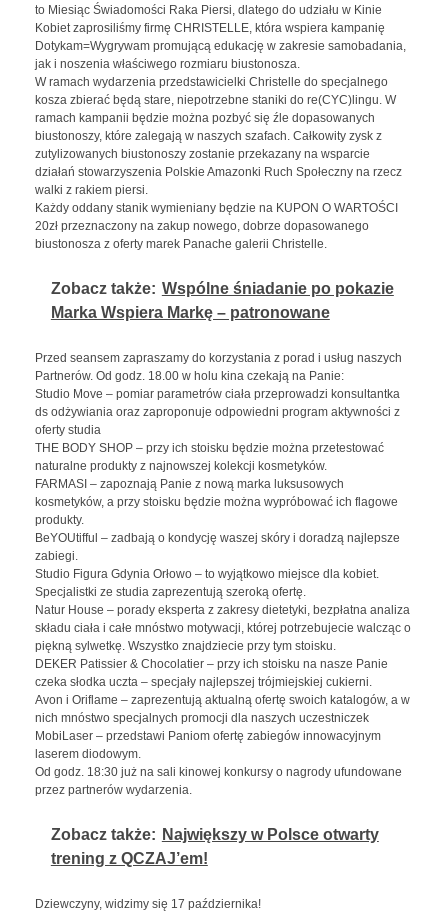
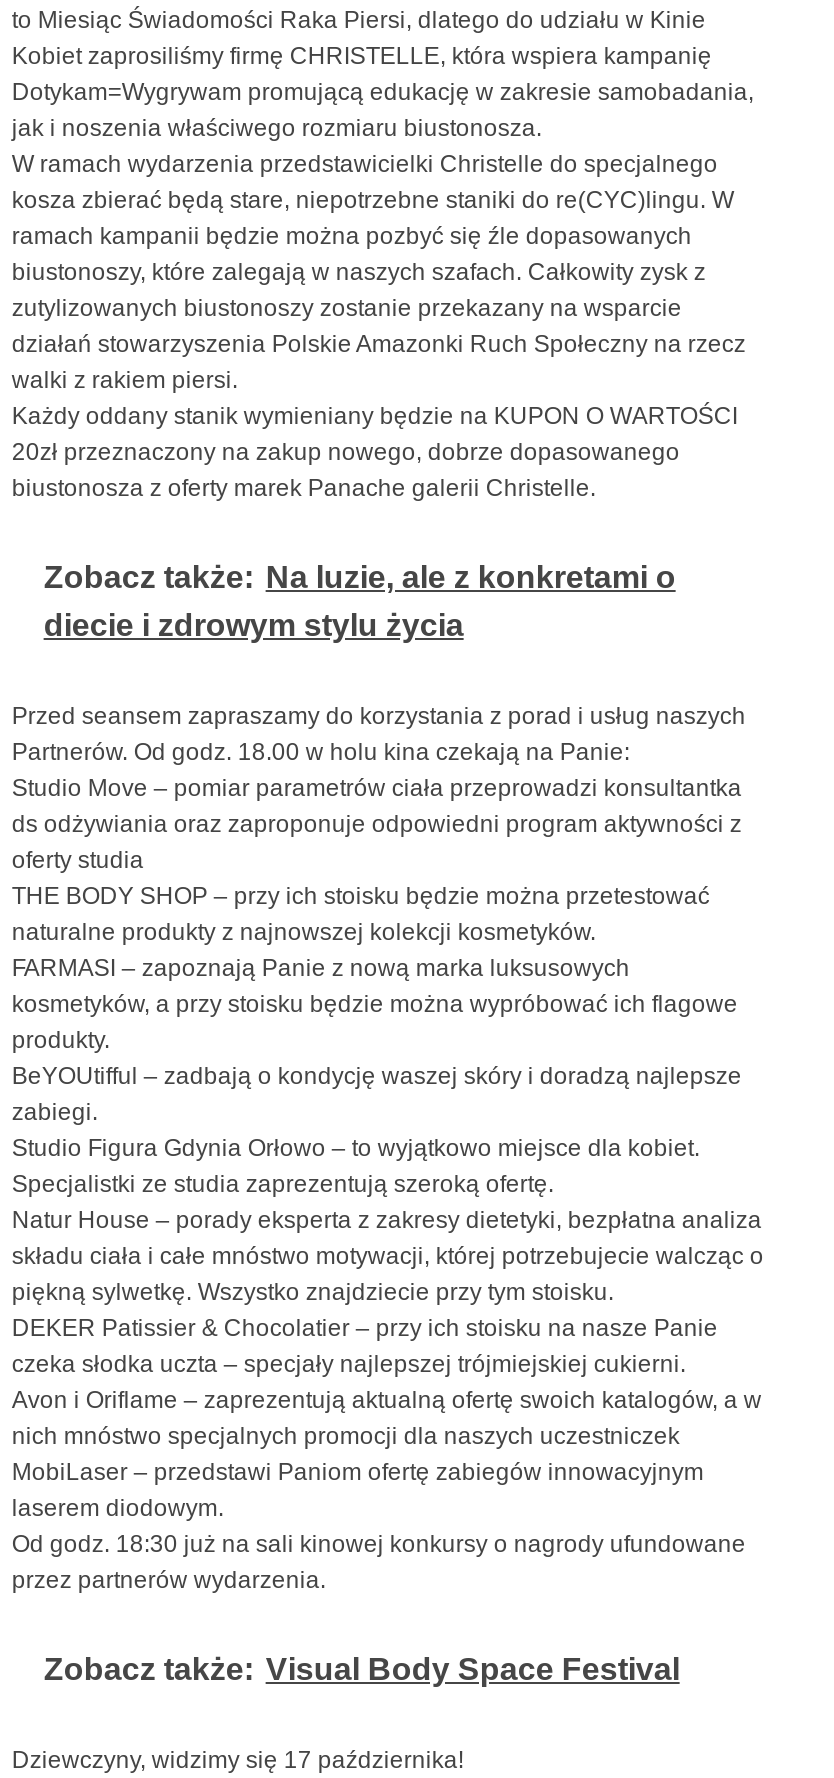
- Zobacz także: Wspólne śniadanie po pokazie
- Marka Wspiera Markę – patronowane
+ Zobacz także: Na luzie, ale z konkretami o
+ diecie i zdrowym stylu życia

- Zobacz także: Największy w Polsce otwarty
- trening z QCZAJ’em!
+ Zobacz także: Visual Body Space Festival
